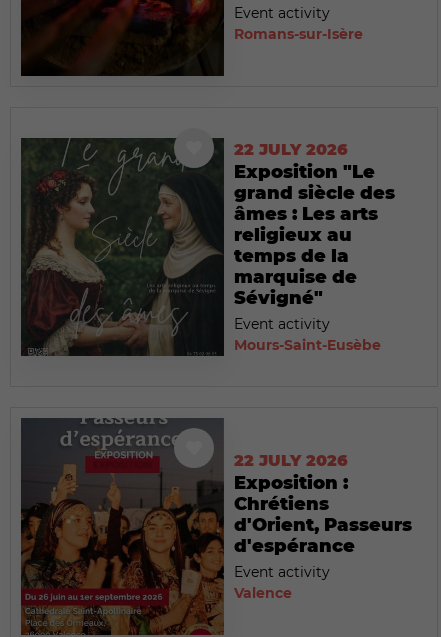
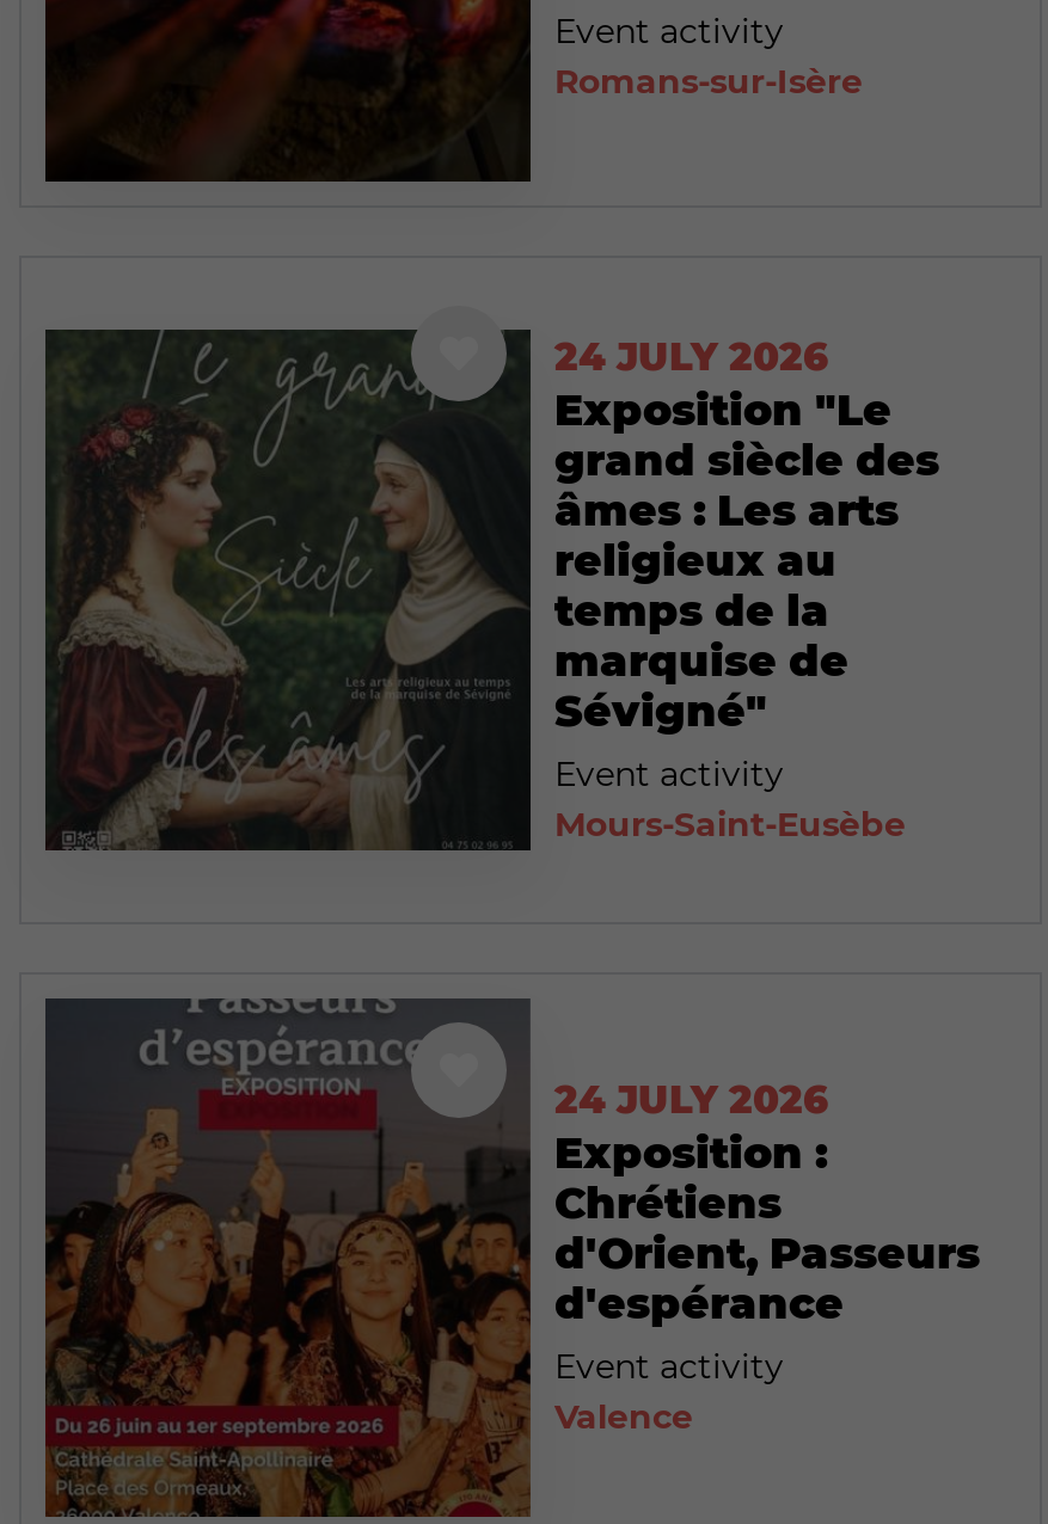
- 22 JULY 2026
+ 24 JULY 2026

- 22 JULY 2026
+ 24 JULY 2026
